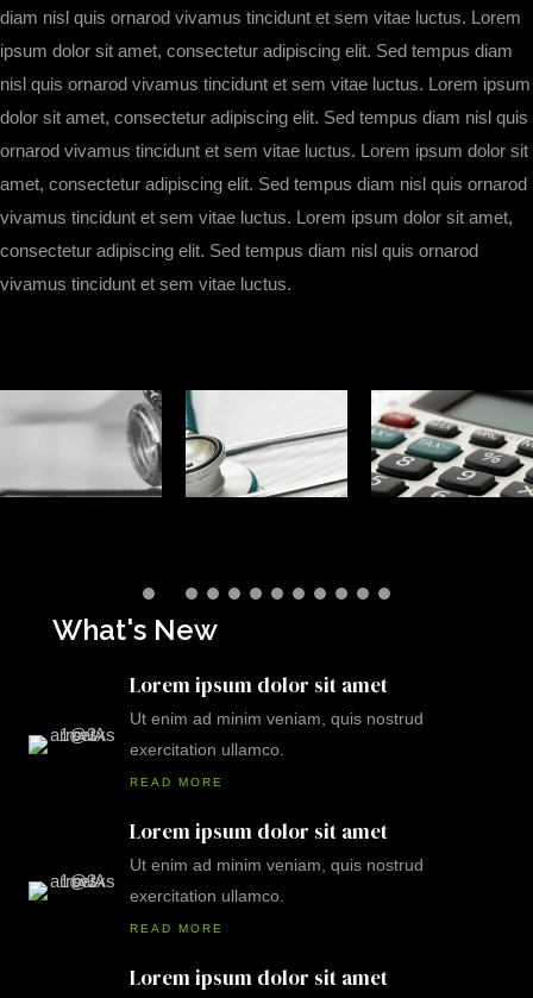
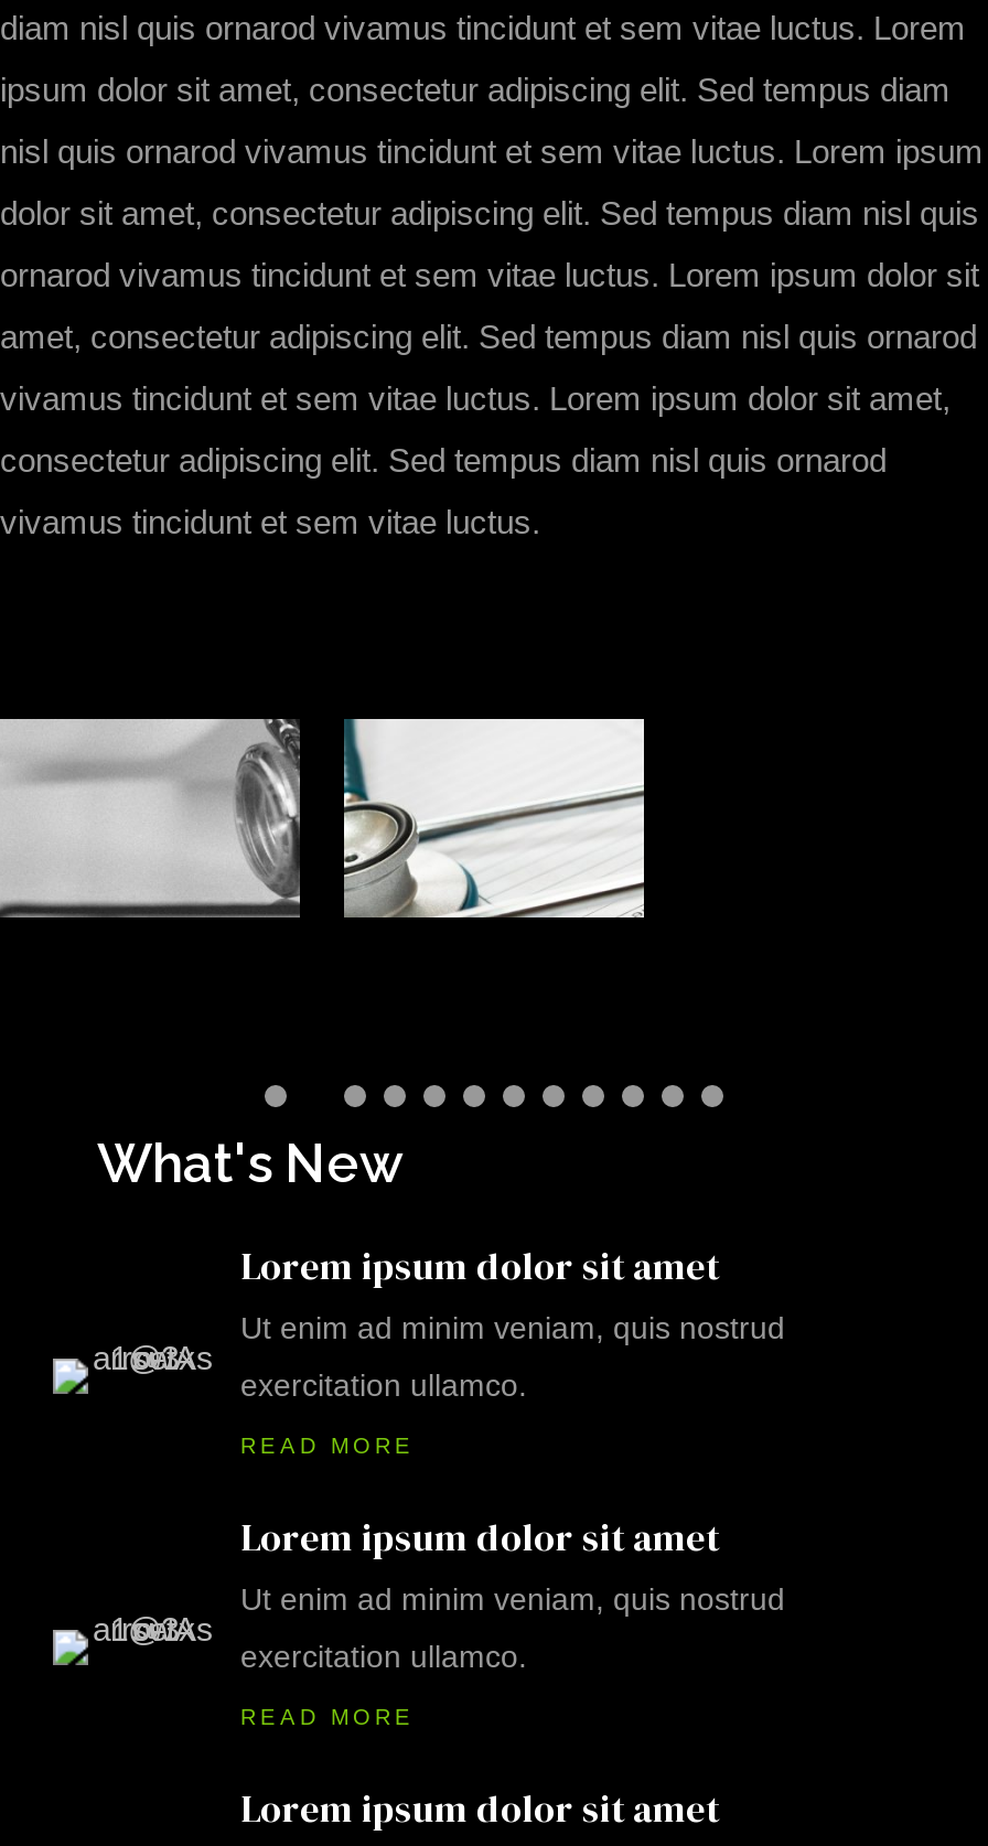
- [image]
